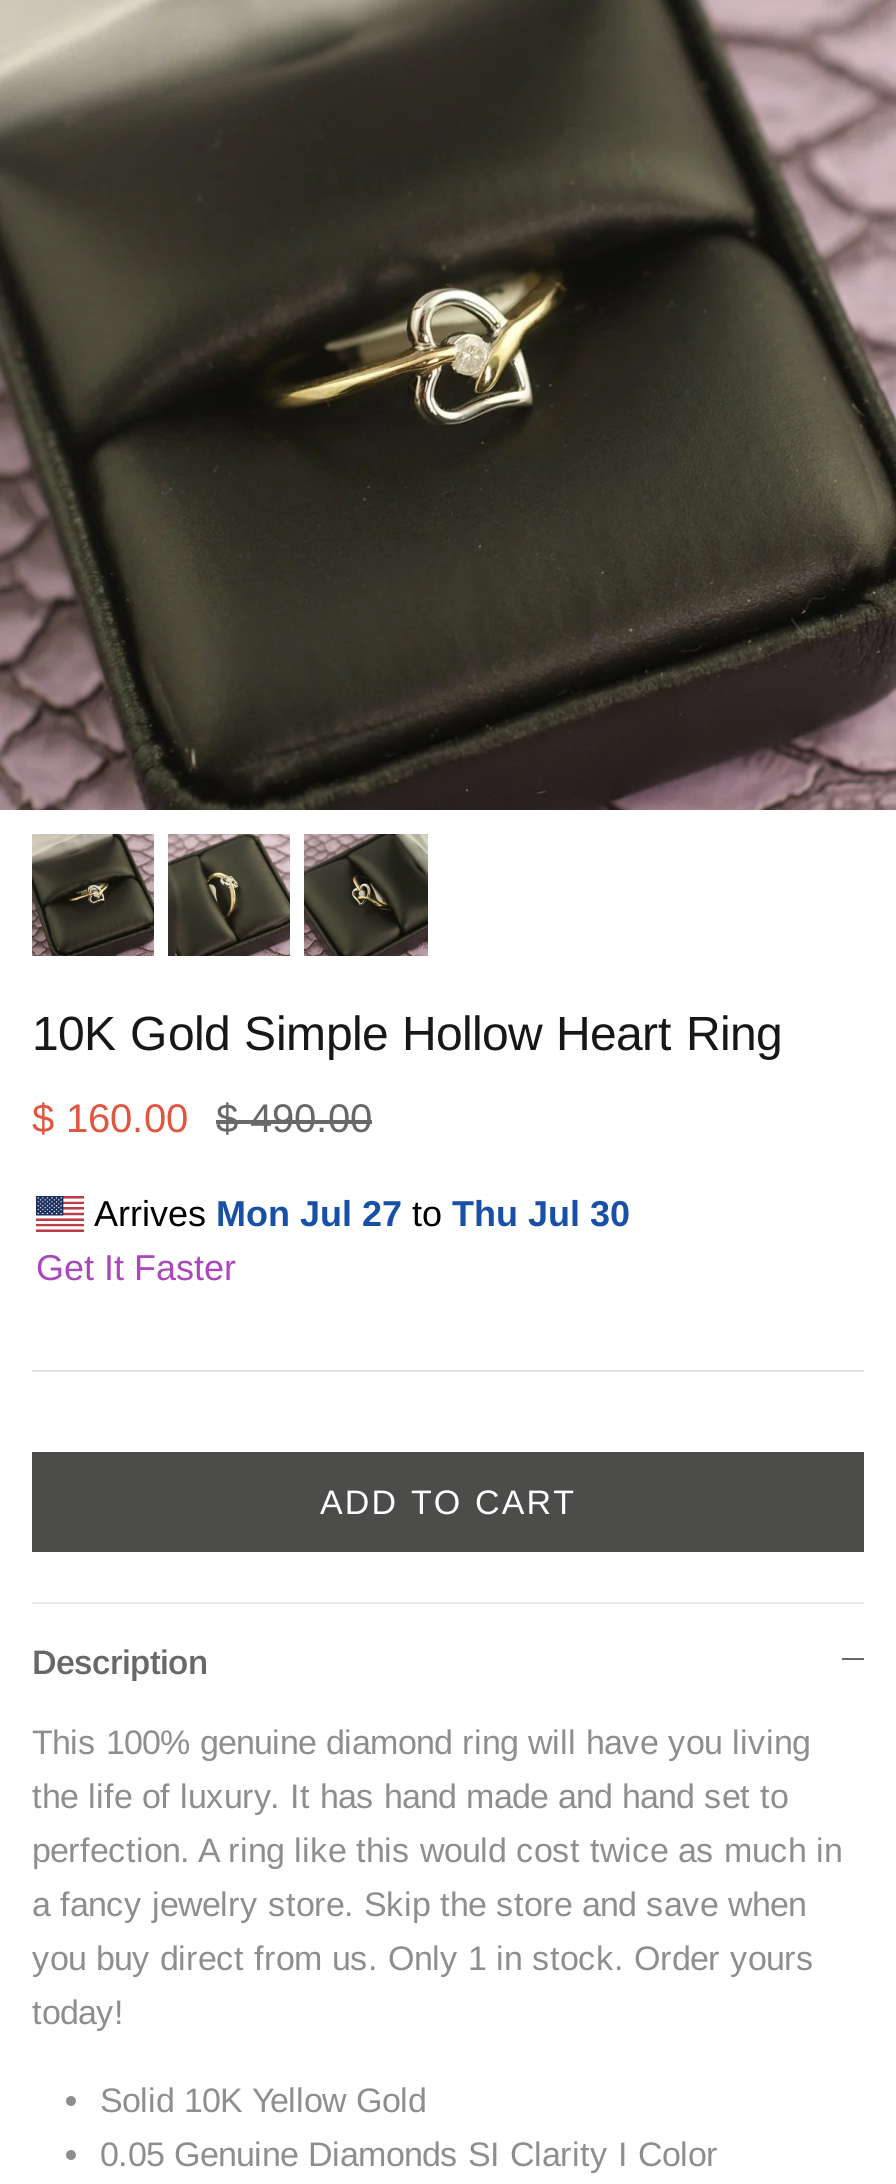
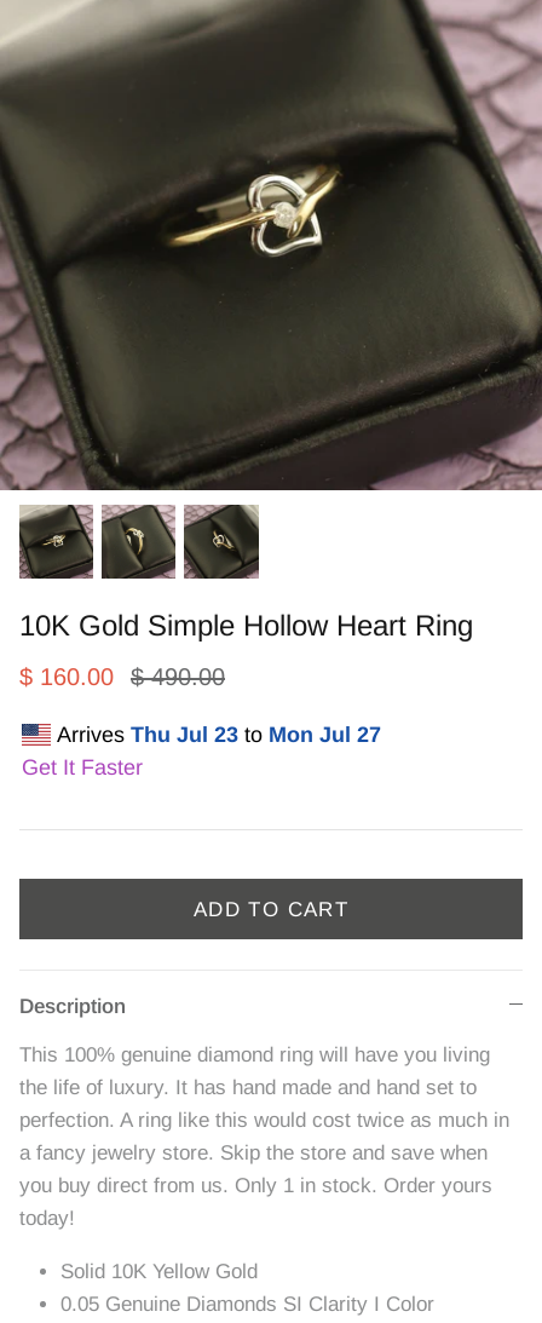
- Arrives Mon Jul 27 to Thu Jul 30
+ Arrives Thu Jul 23 to Mon Jul 27
